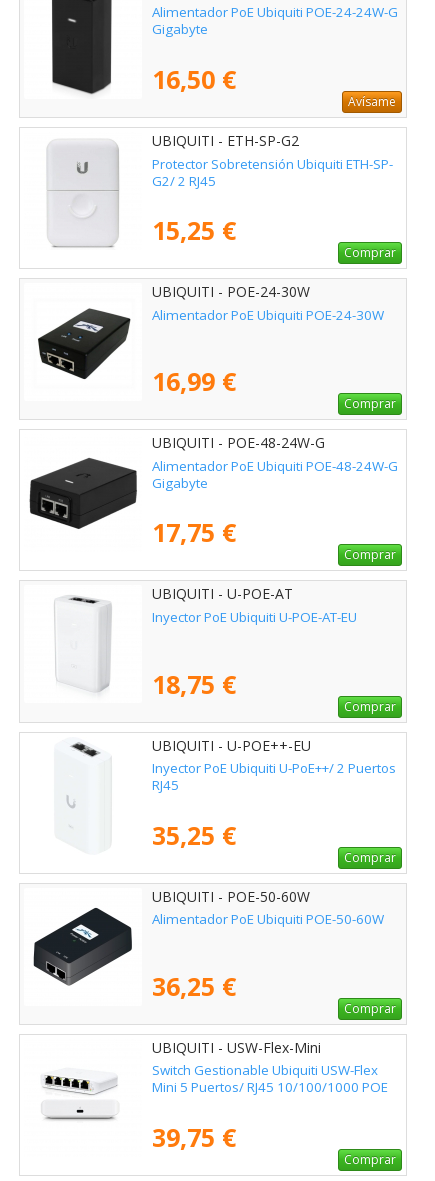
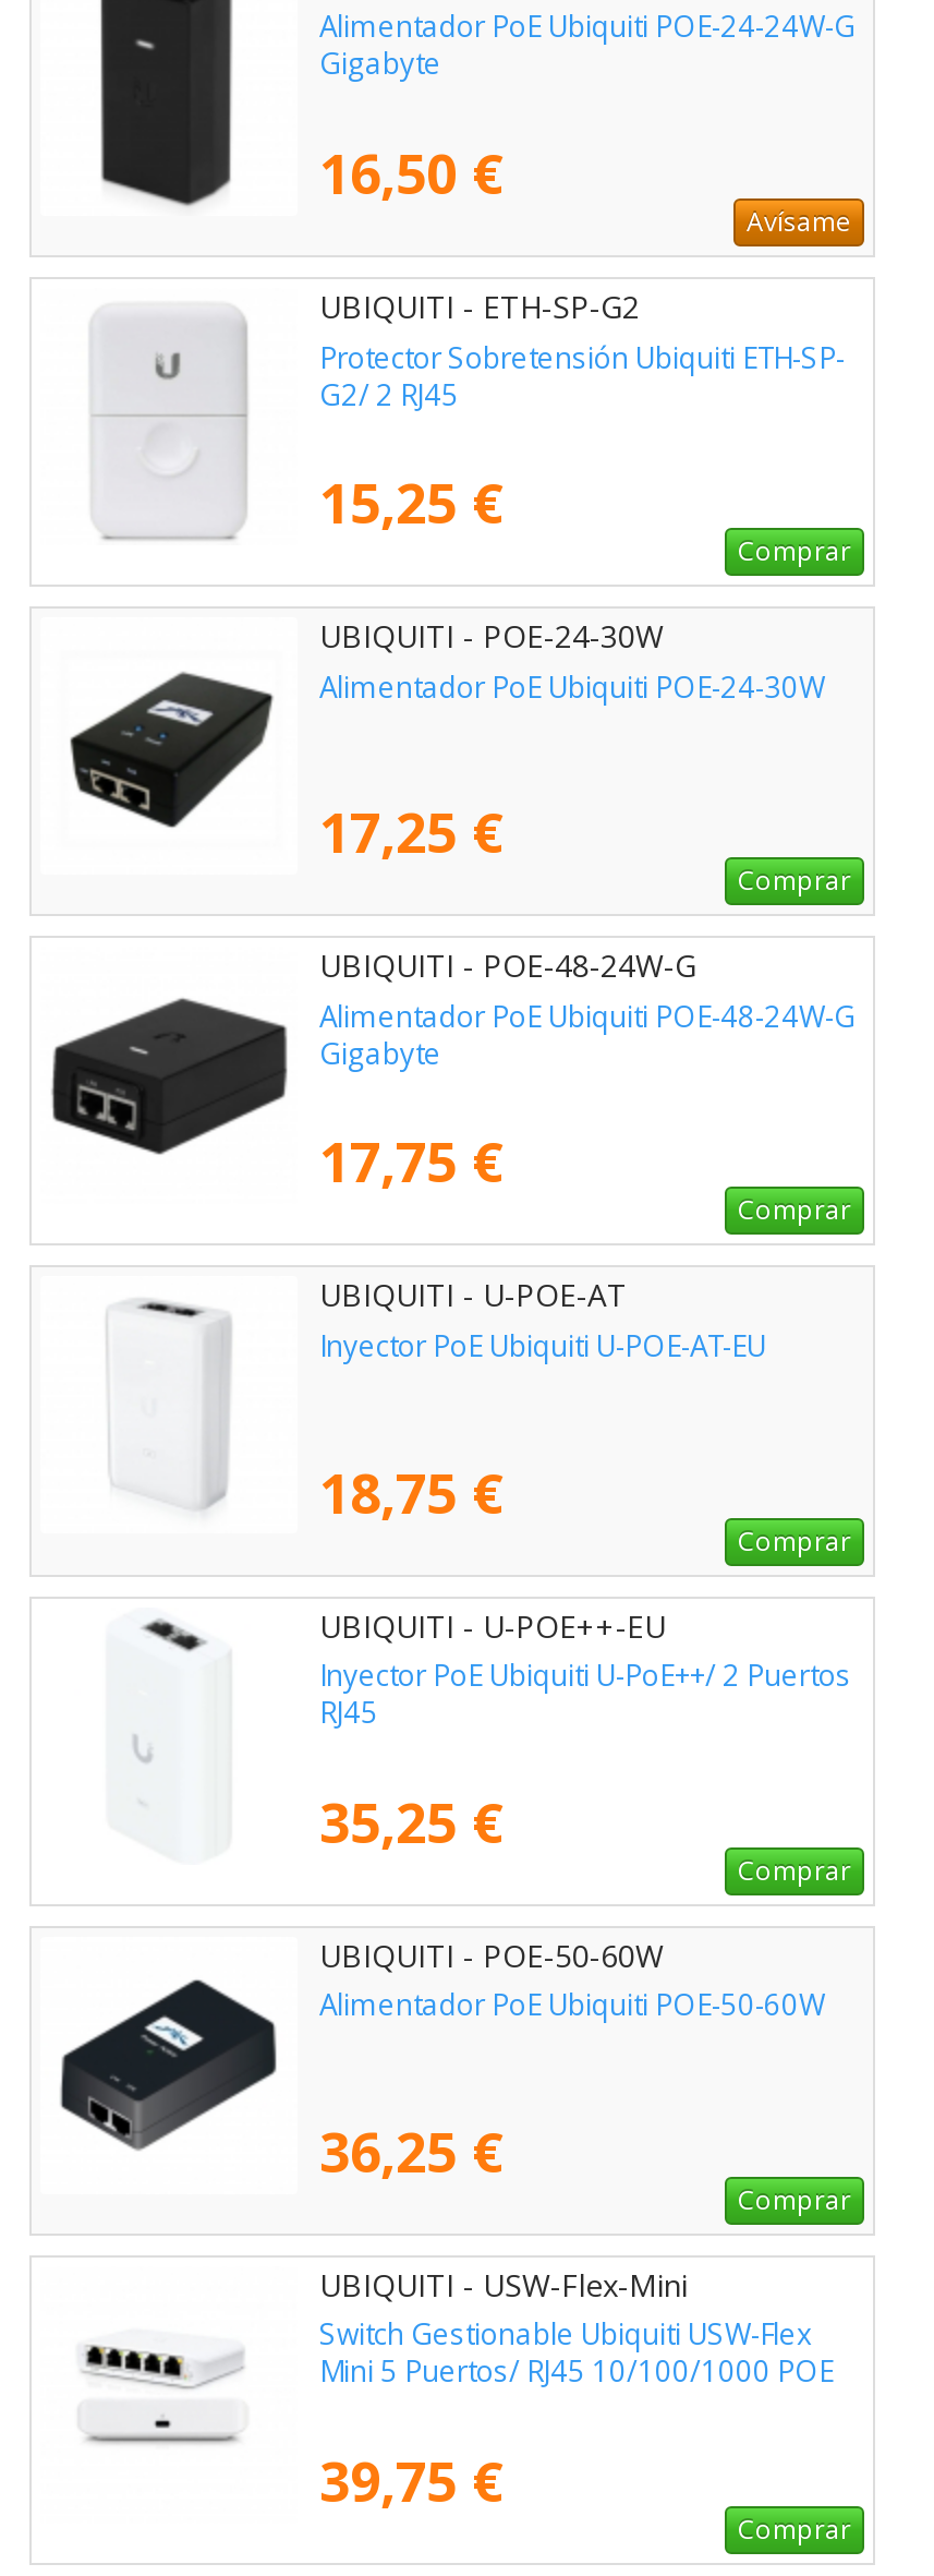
- 16,99 €
+ 17,25 €
